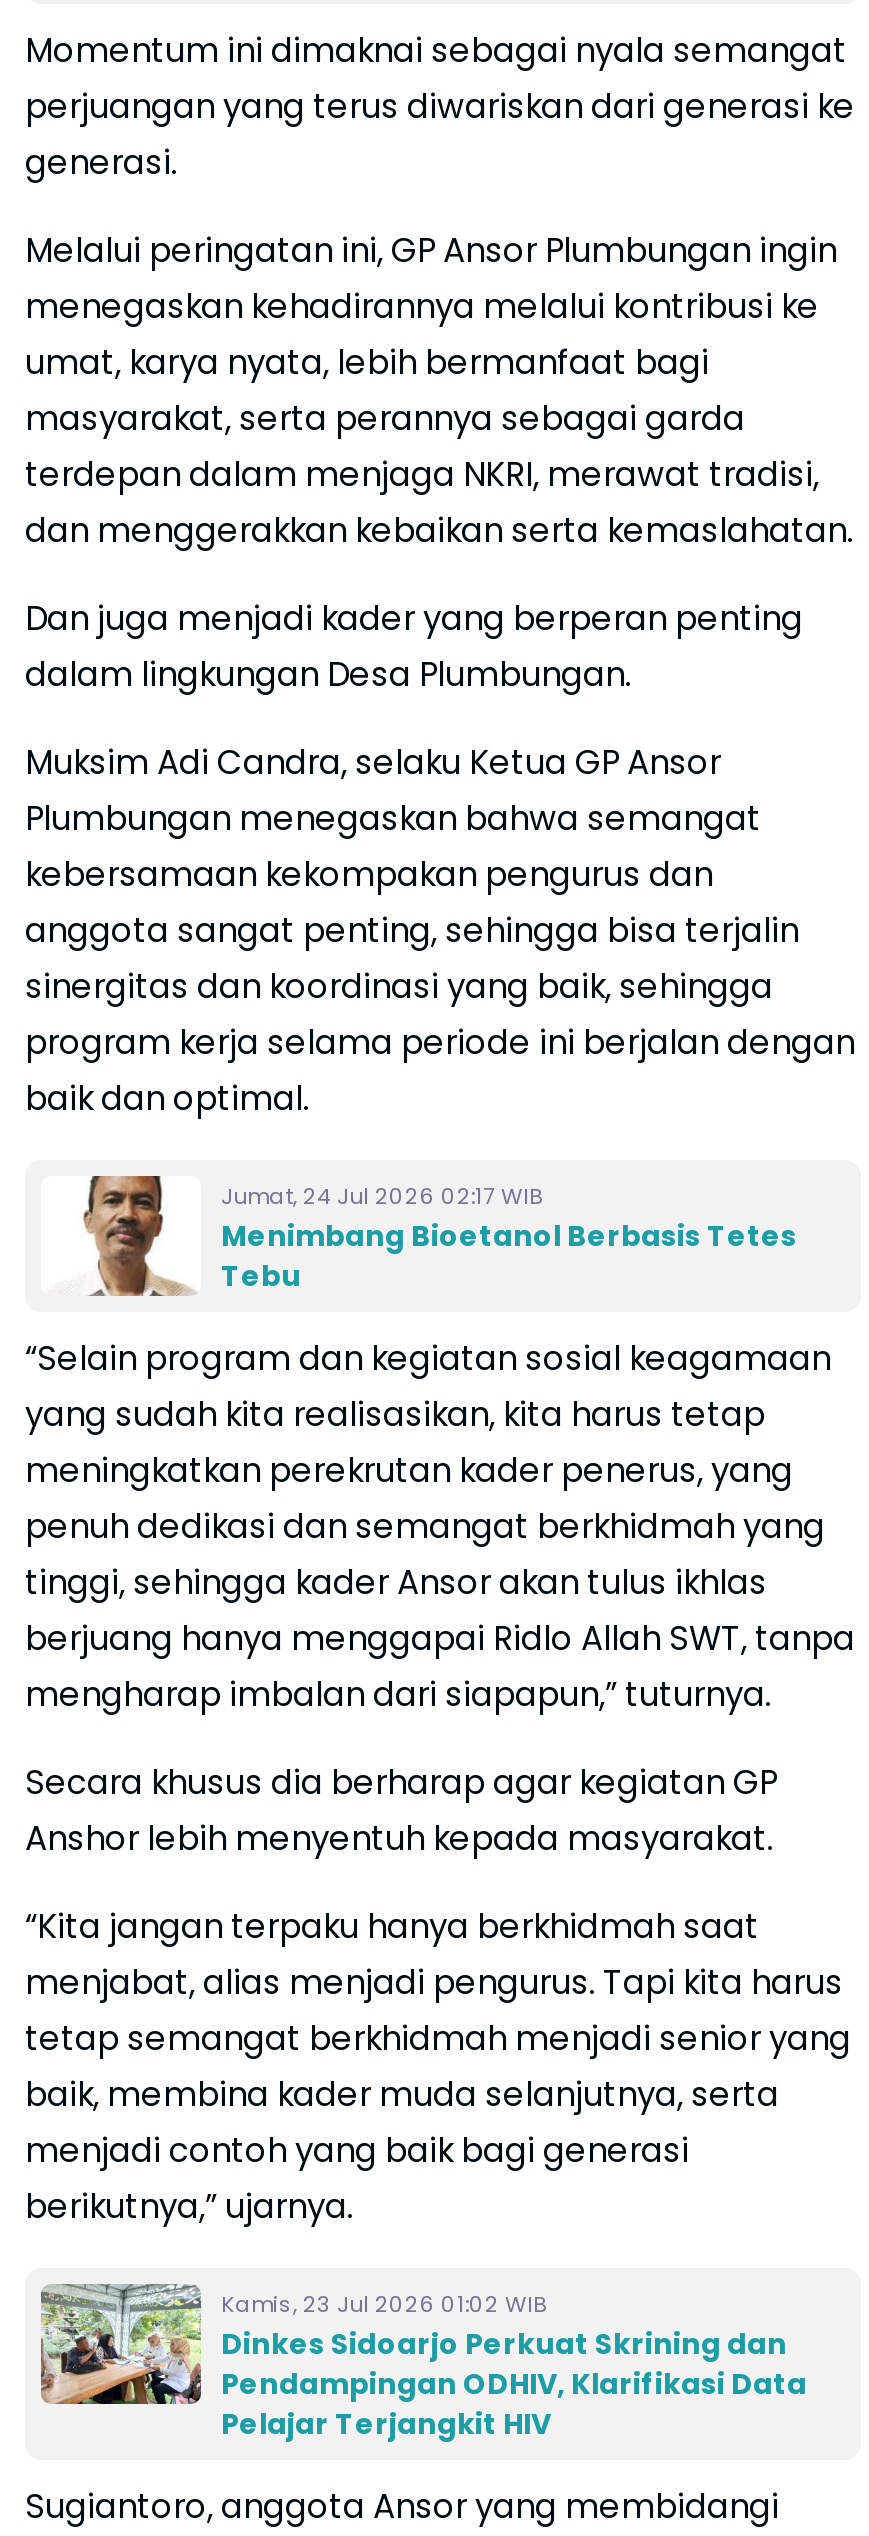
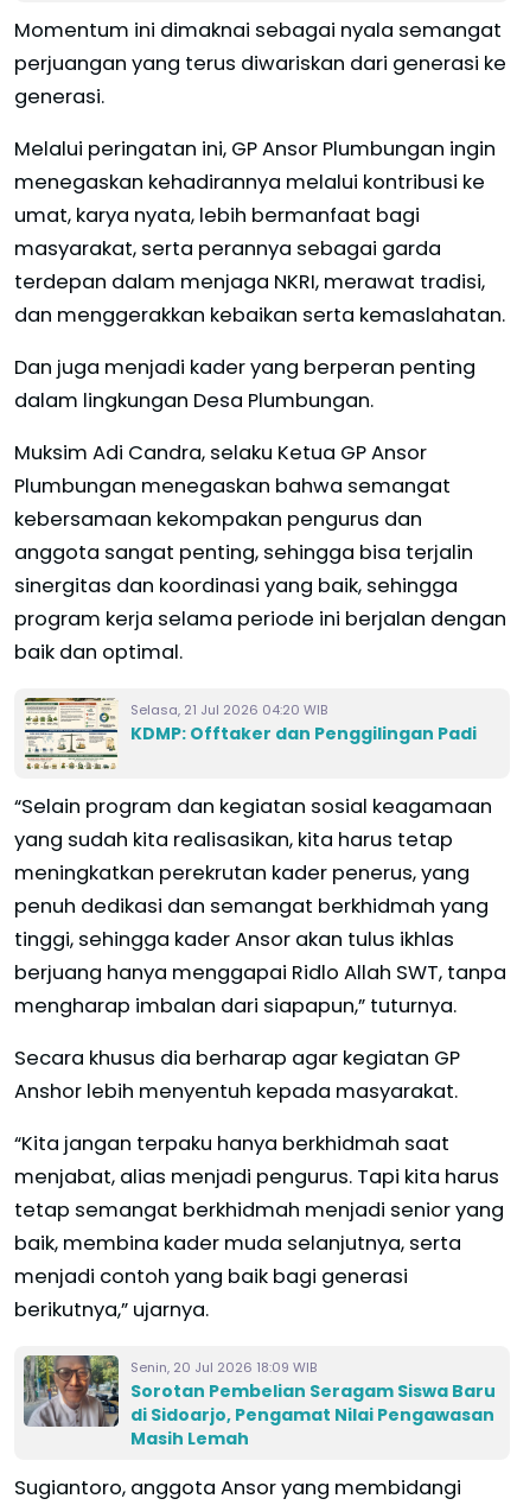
- [image]
- Jumat, 24 Jul 2026 02:17 WIB
- Menimbang Bioetanol Berbasis Tetes
- Tebu
+ [image]
+ Selasa, 21 Jul 2026 04:20 WIB
+ KDMP: Offtaker dan Penggilingan Padi

- [image]
- Kamis, 23 Jul 2026 01:02 WIB
- Dinkes Sidoarjo Perkuat Skrining dan
- Pendampingan ODHIV, Klarifikasi Data
- Pelajar Terjangkit HIV
+ [image]
+ Senin, 20 Jul 2026 18:09 WIB
+ Sorotan Pembelian Seragam Siswa Baru
+ di Sidoarjo, Pengamat Nilai Pengawasan
+ Masih Lemah
